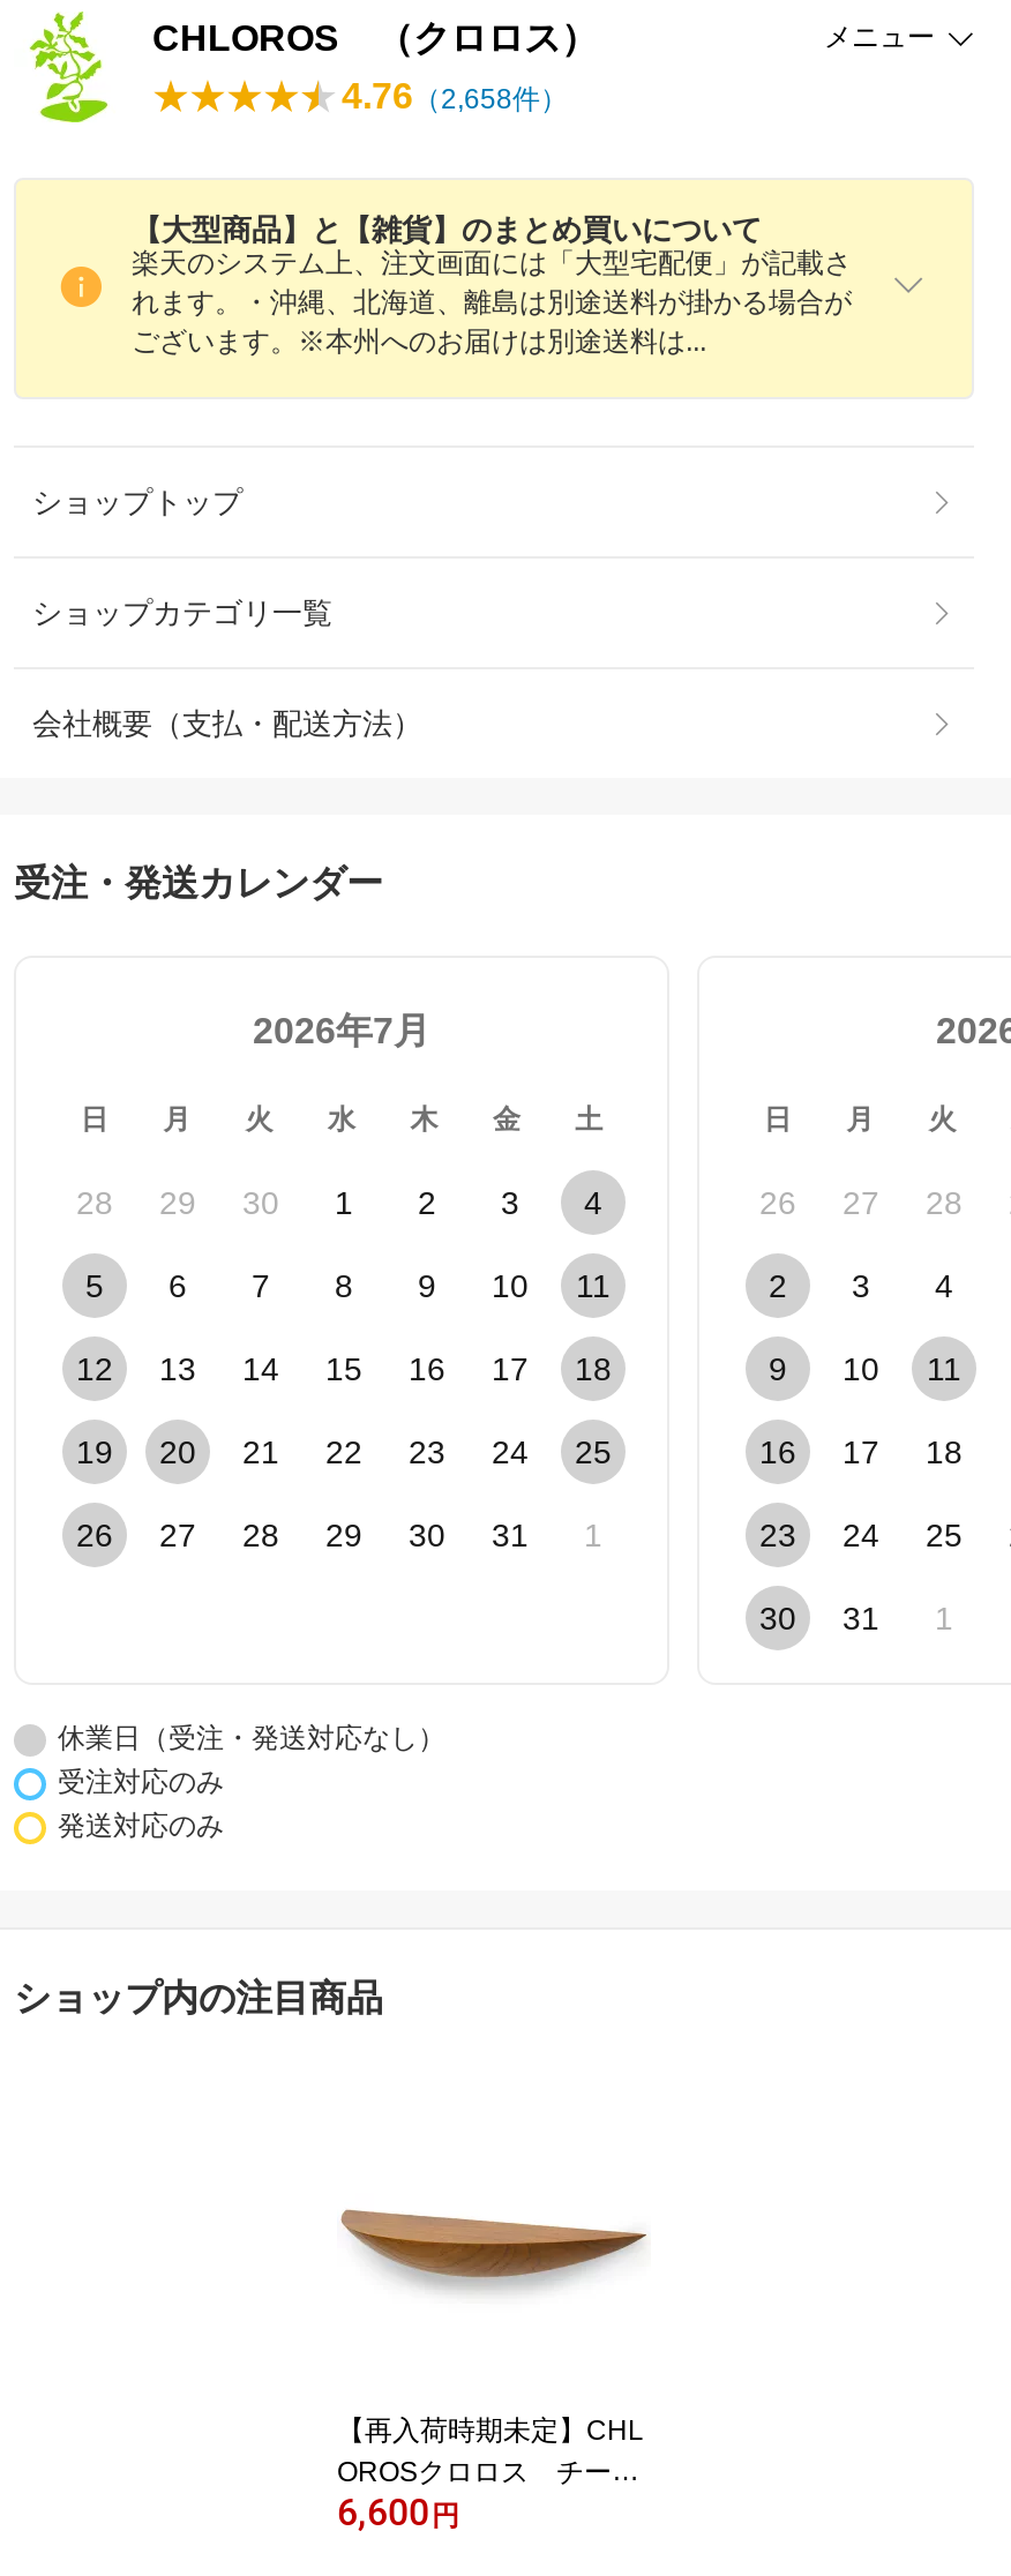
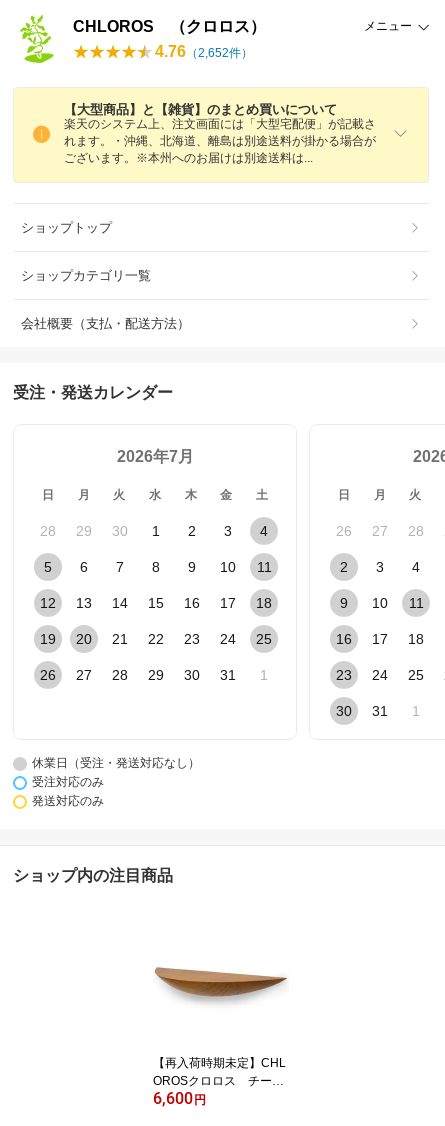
- 4.76（2,658件）
+ 4.76（2,652件）
